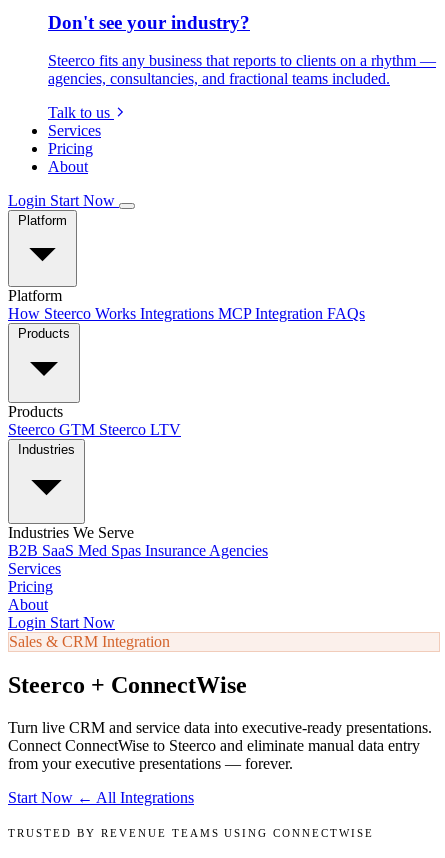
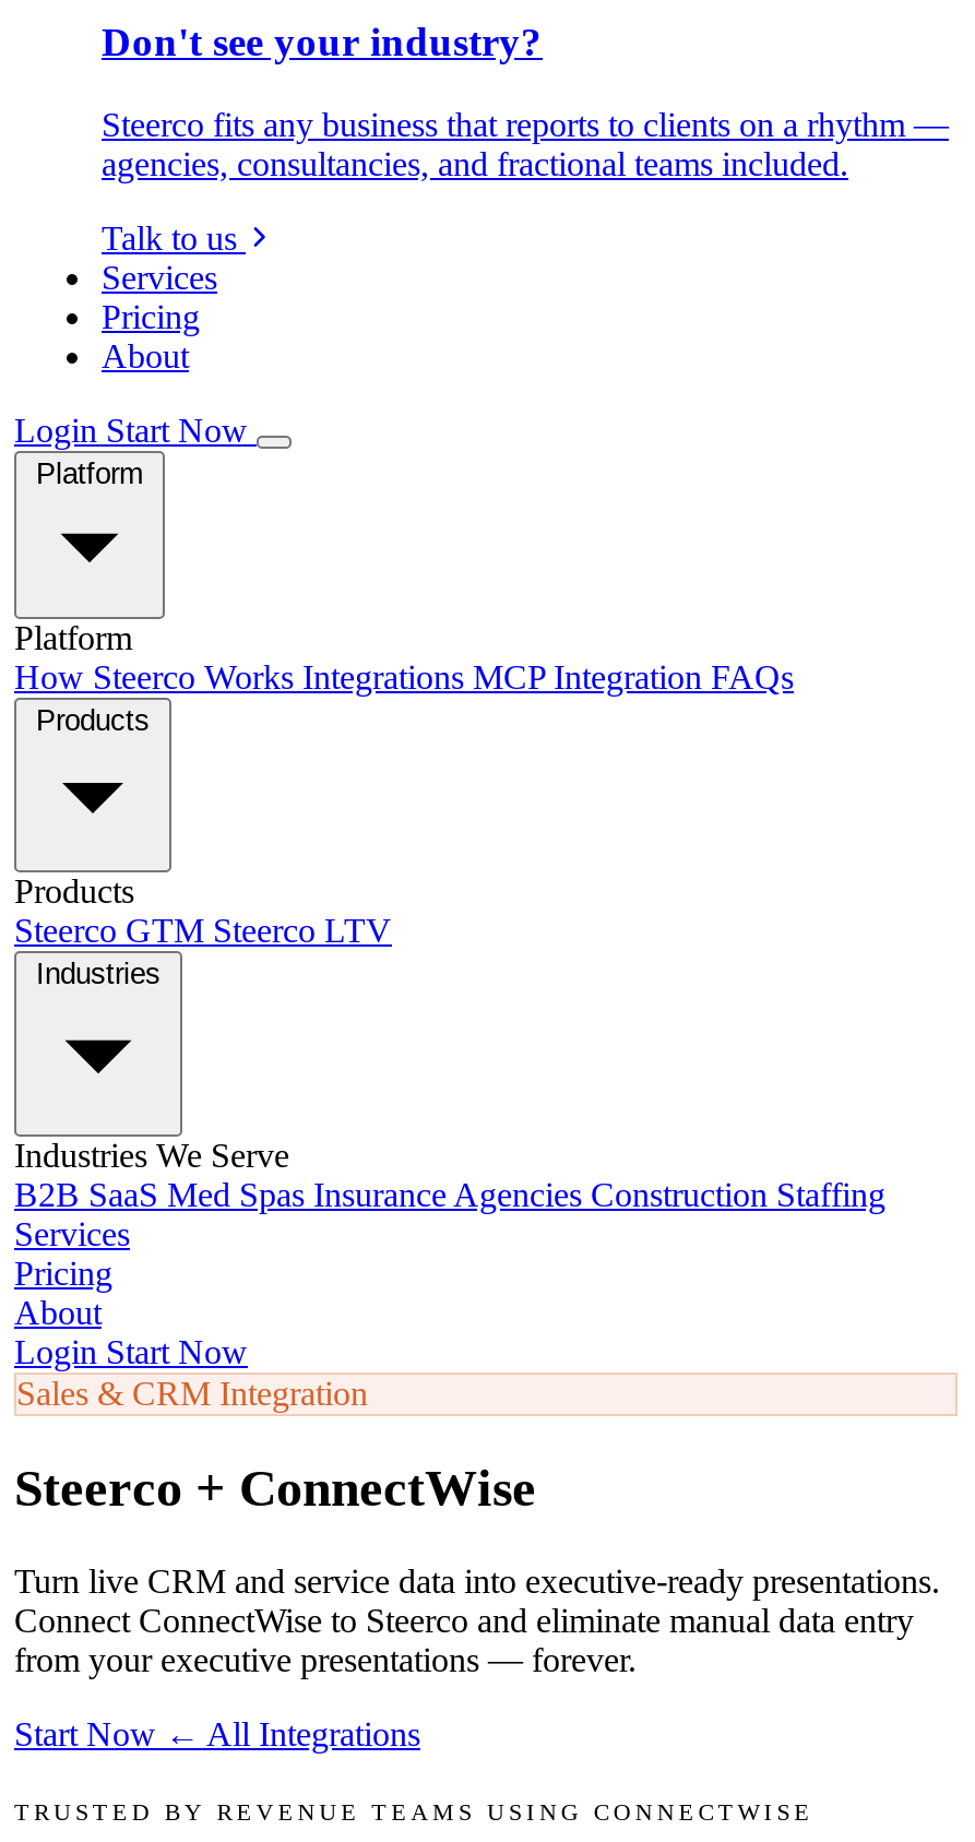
- B2B SaaS Med Spas Insurance Agencies
+ B2B SaaS Med Spas Insurance Agencies Construction Staffing
